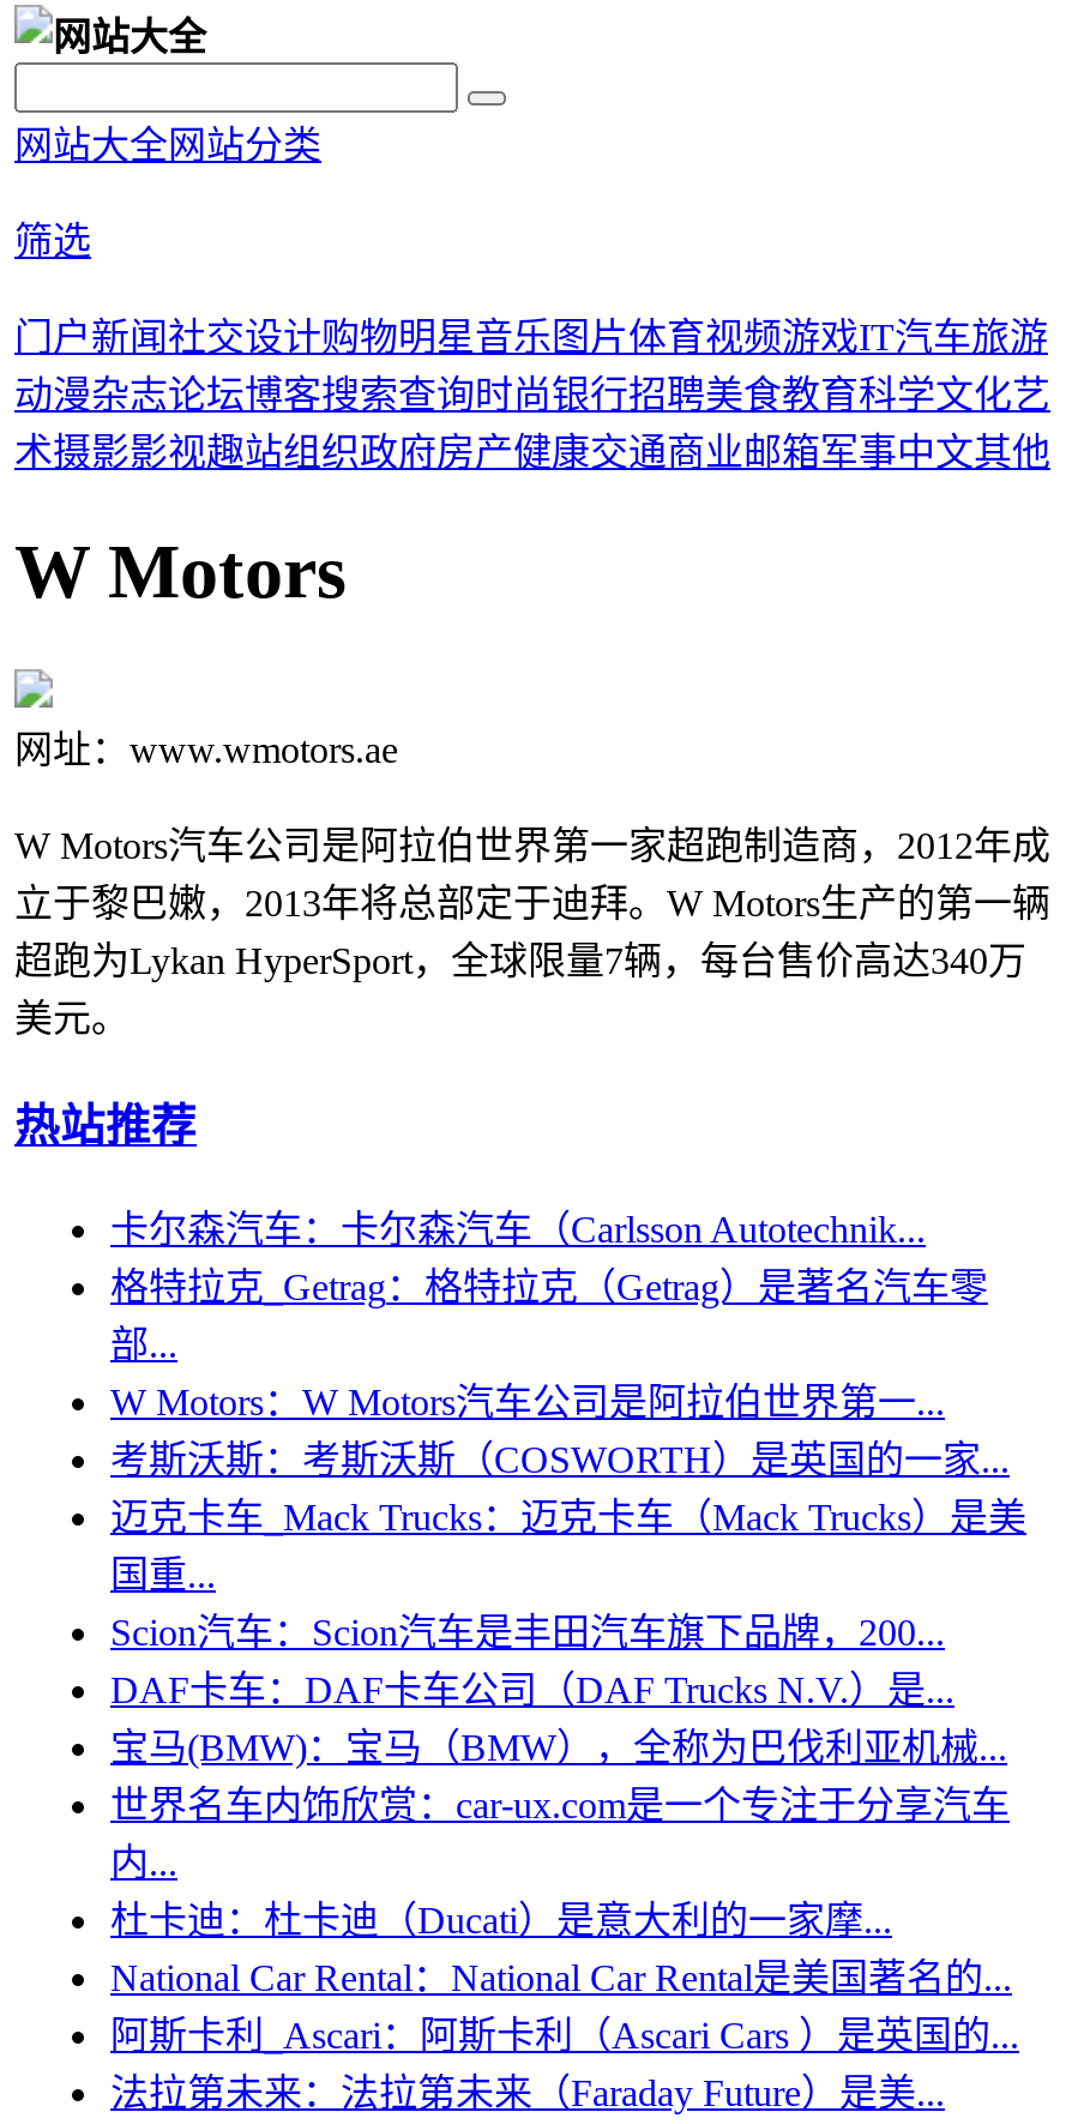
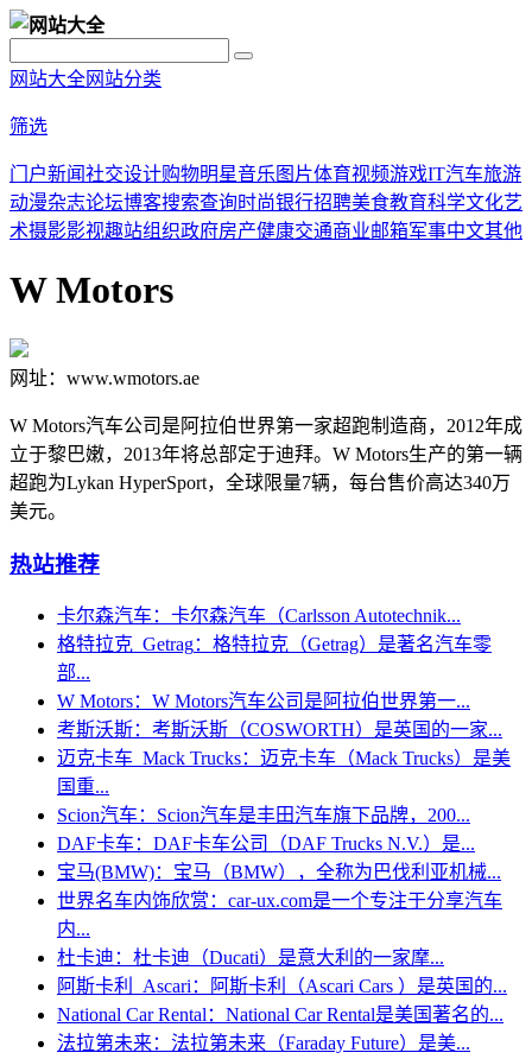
moved down: National Car Rental：National Car Rental是美国著名的...

moved up: 阿斯卡利_Ascari：阿斯卡利（Ascari Cars ）是英国的...
